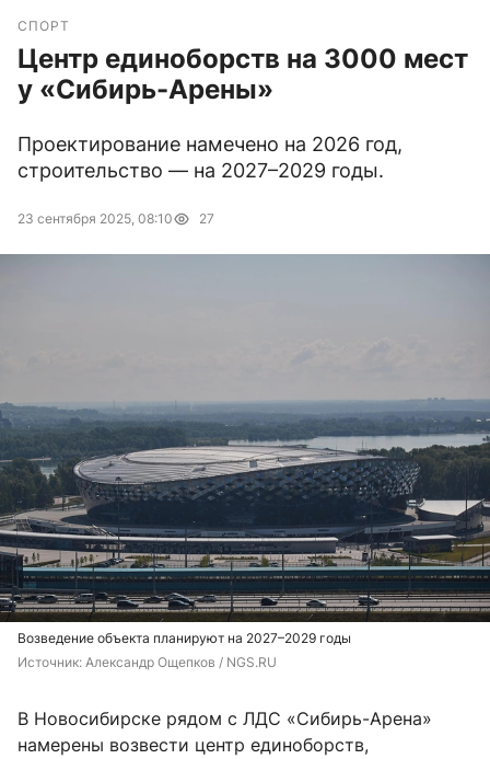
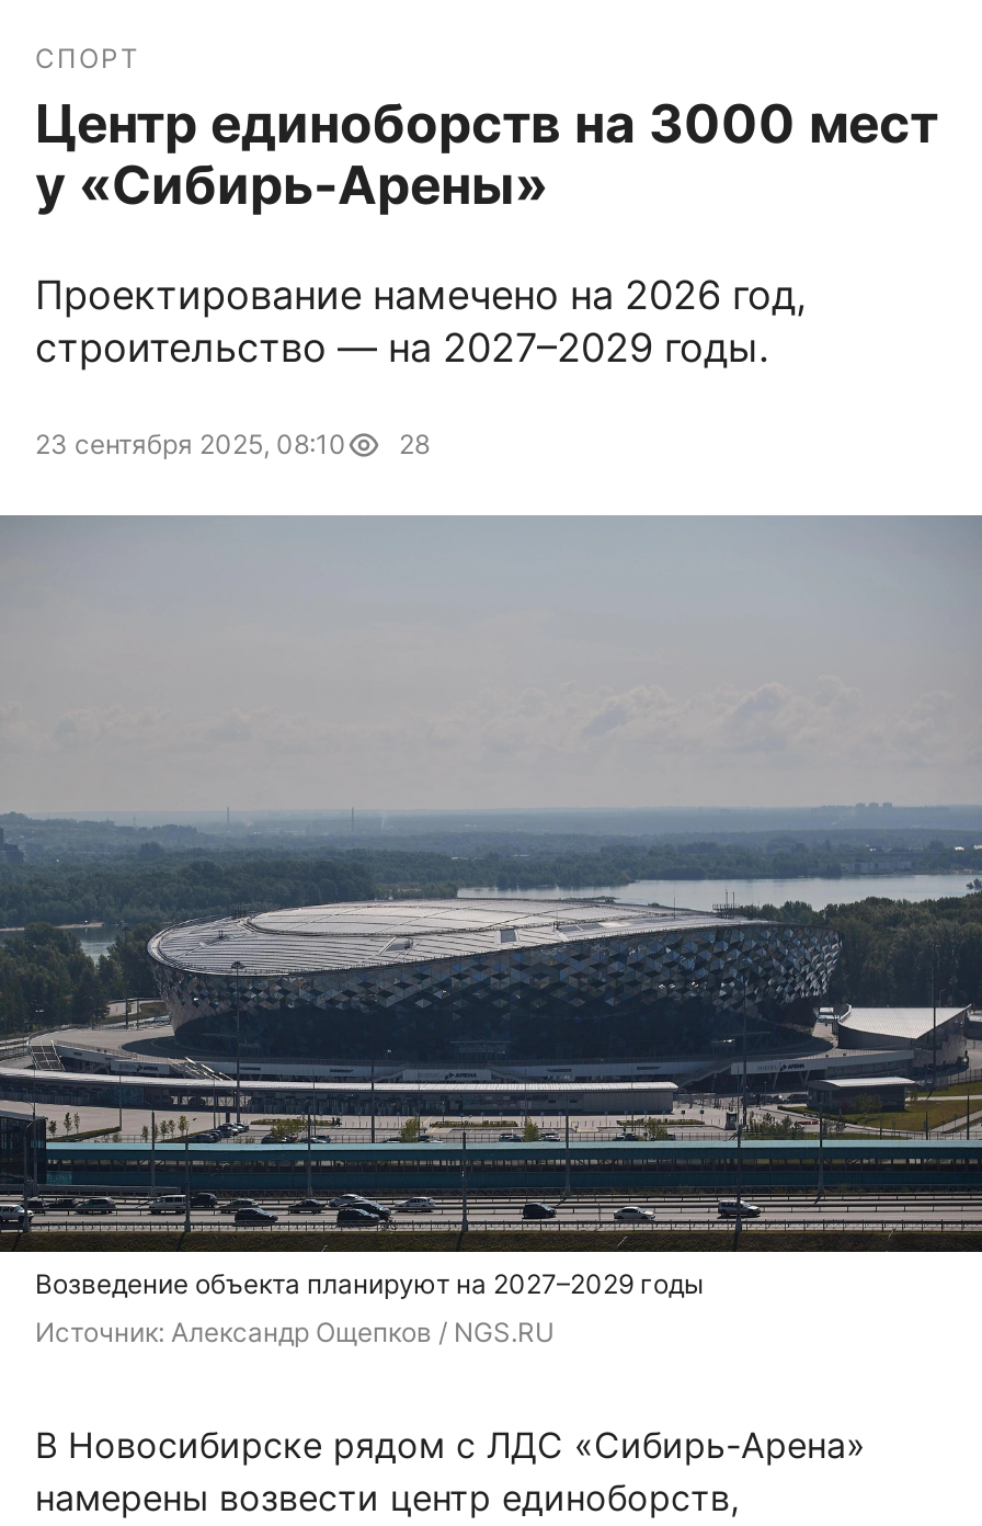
- 23 сентября 2025, 08:10 27
+ 23 сентября 2025, 08:10 28
